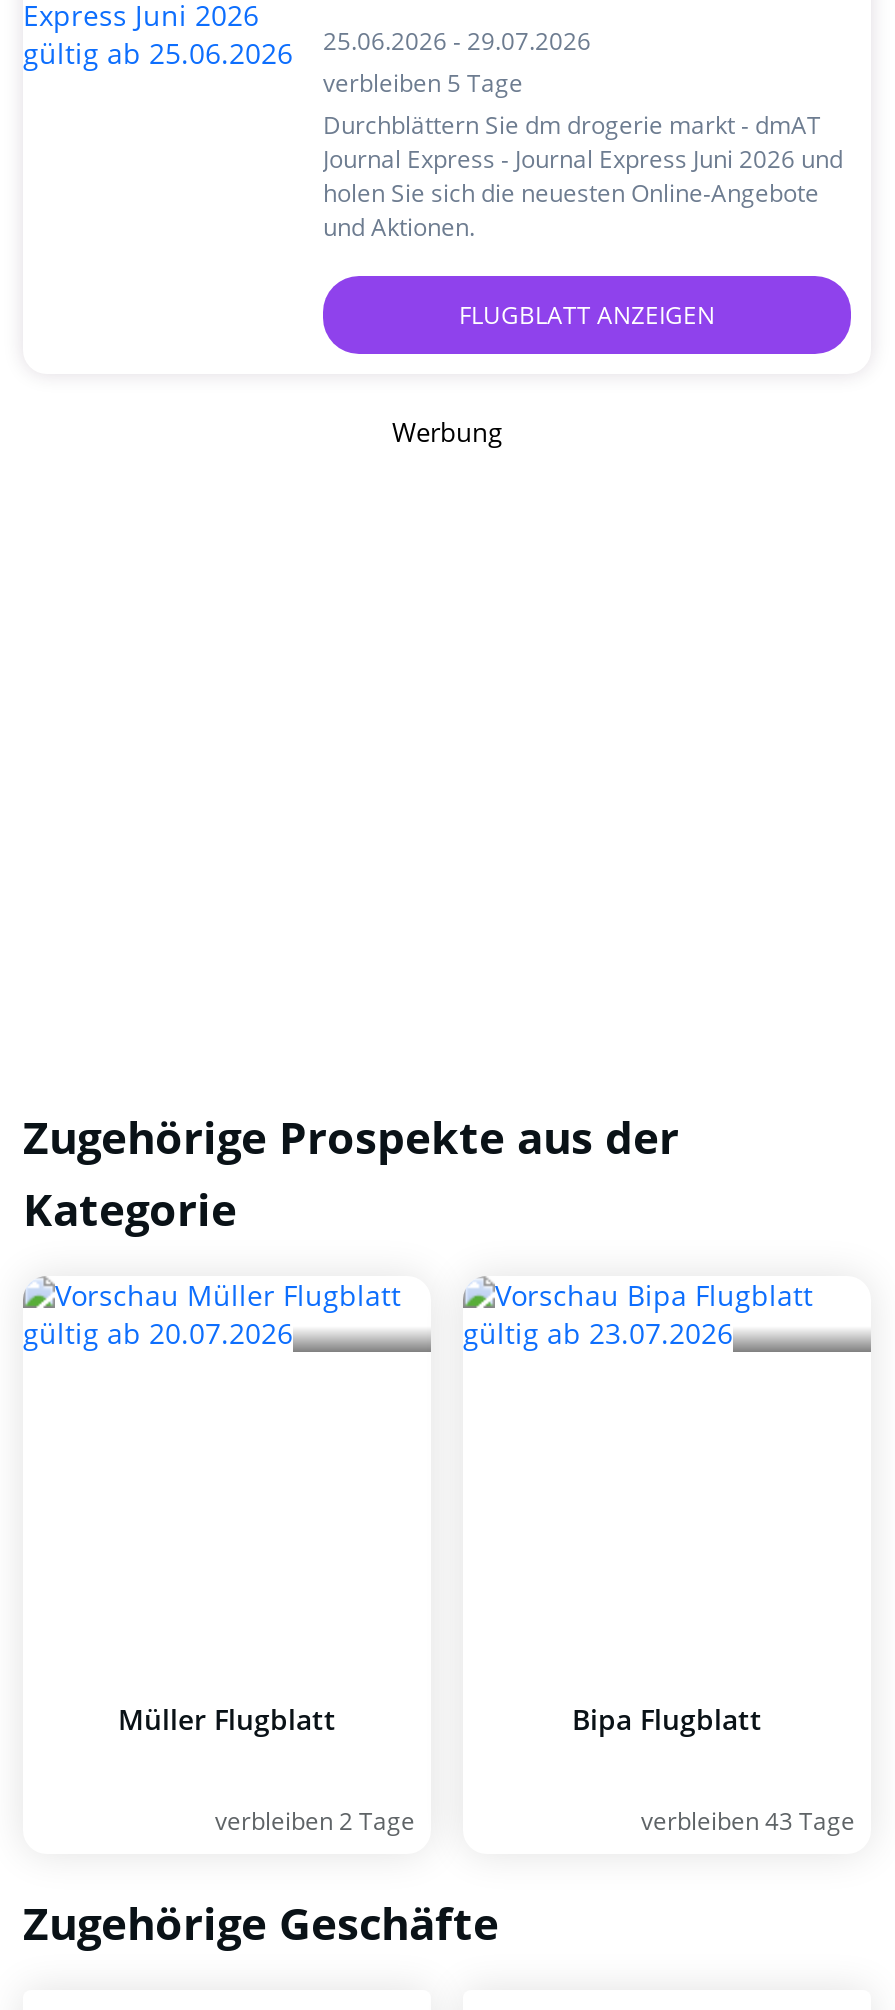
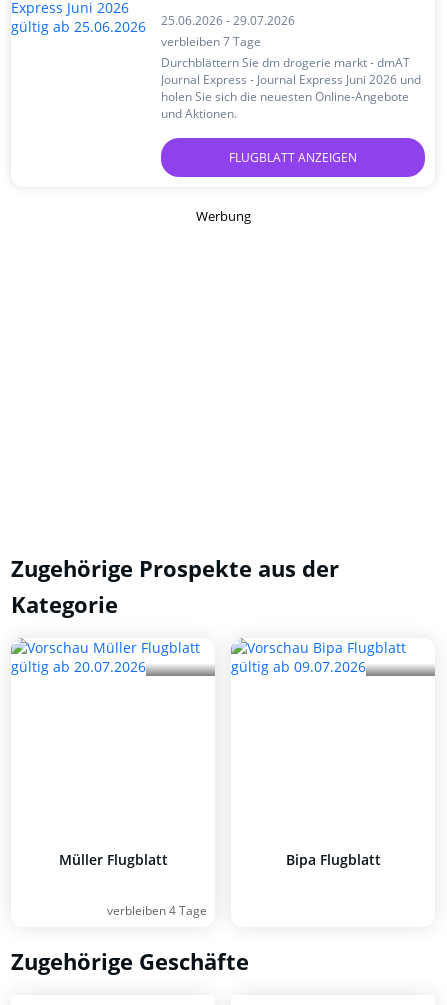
- verbleiben 5 Tage
+ verbleiben 7 Tage

- verbleiben 2 Tage
+ verbleiben 4 Tage

- verbleiben 43 Tage
